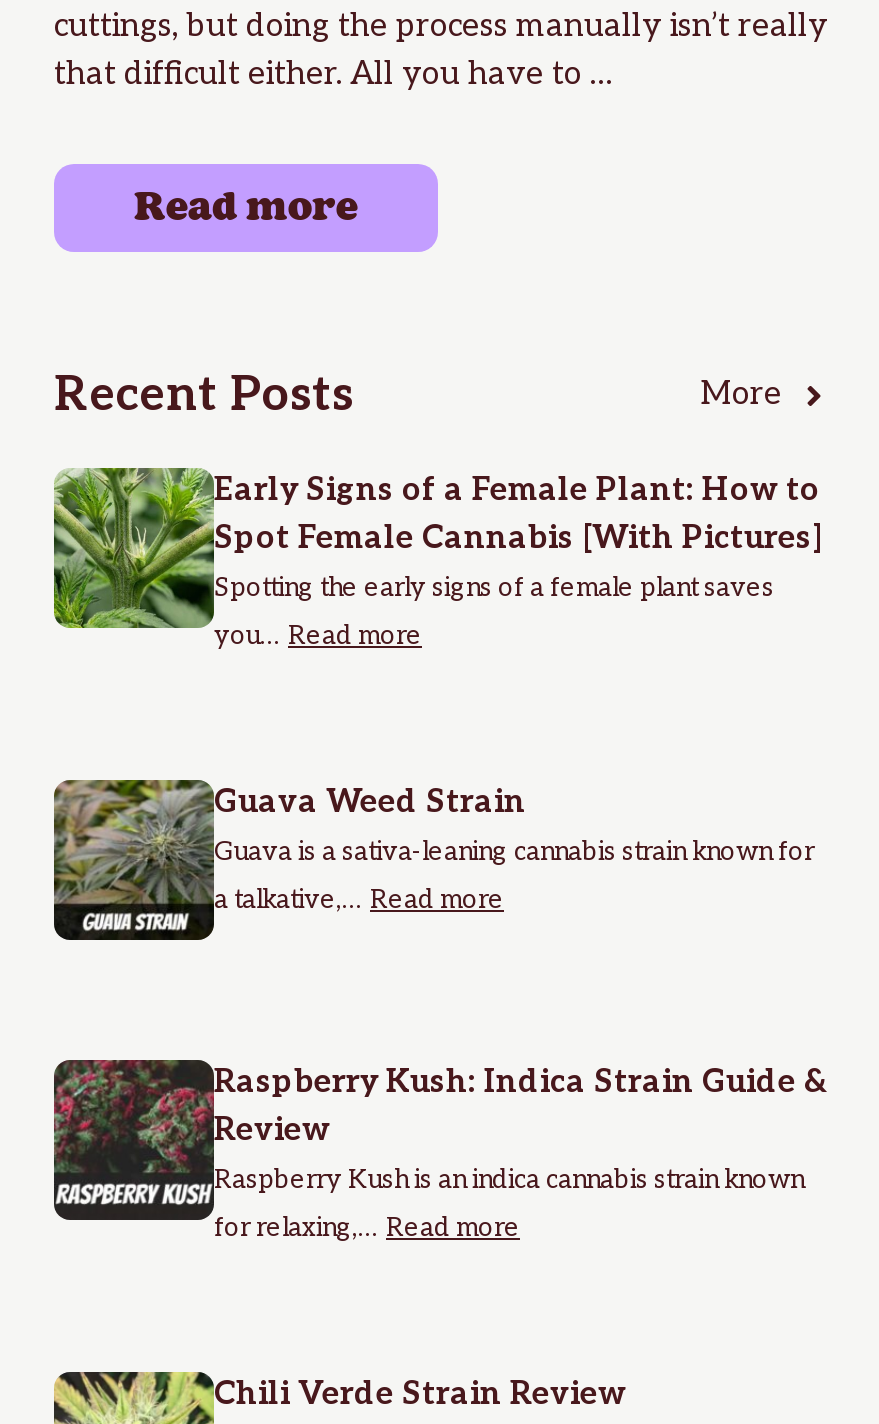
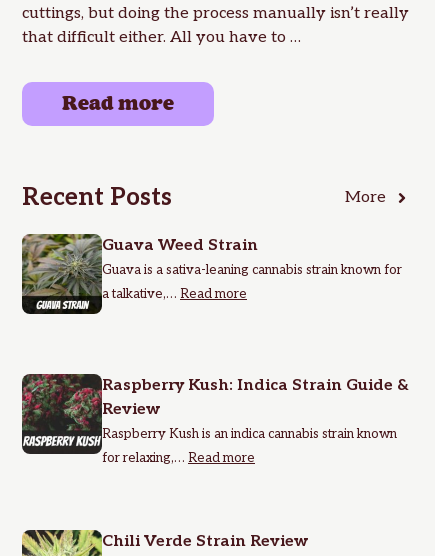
- [image]
- Early Signs of a Female Plant: How to
- Spot Female Cannabis [With Pictures]
- Spotting the early signs of a female plant saves
- you… Read more
